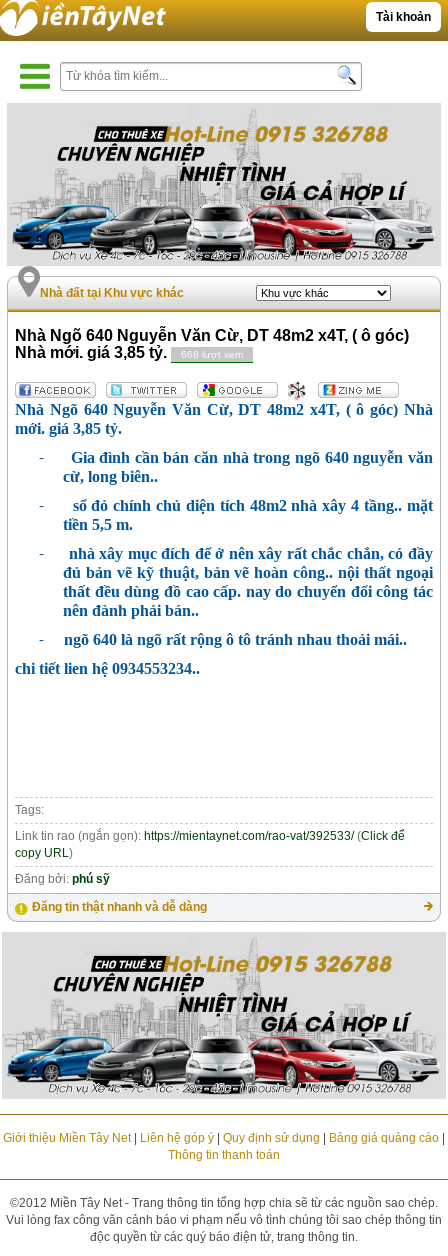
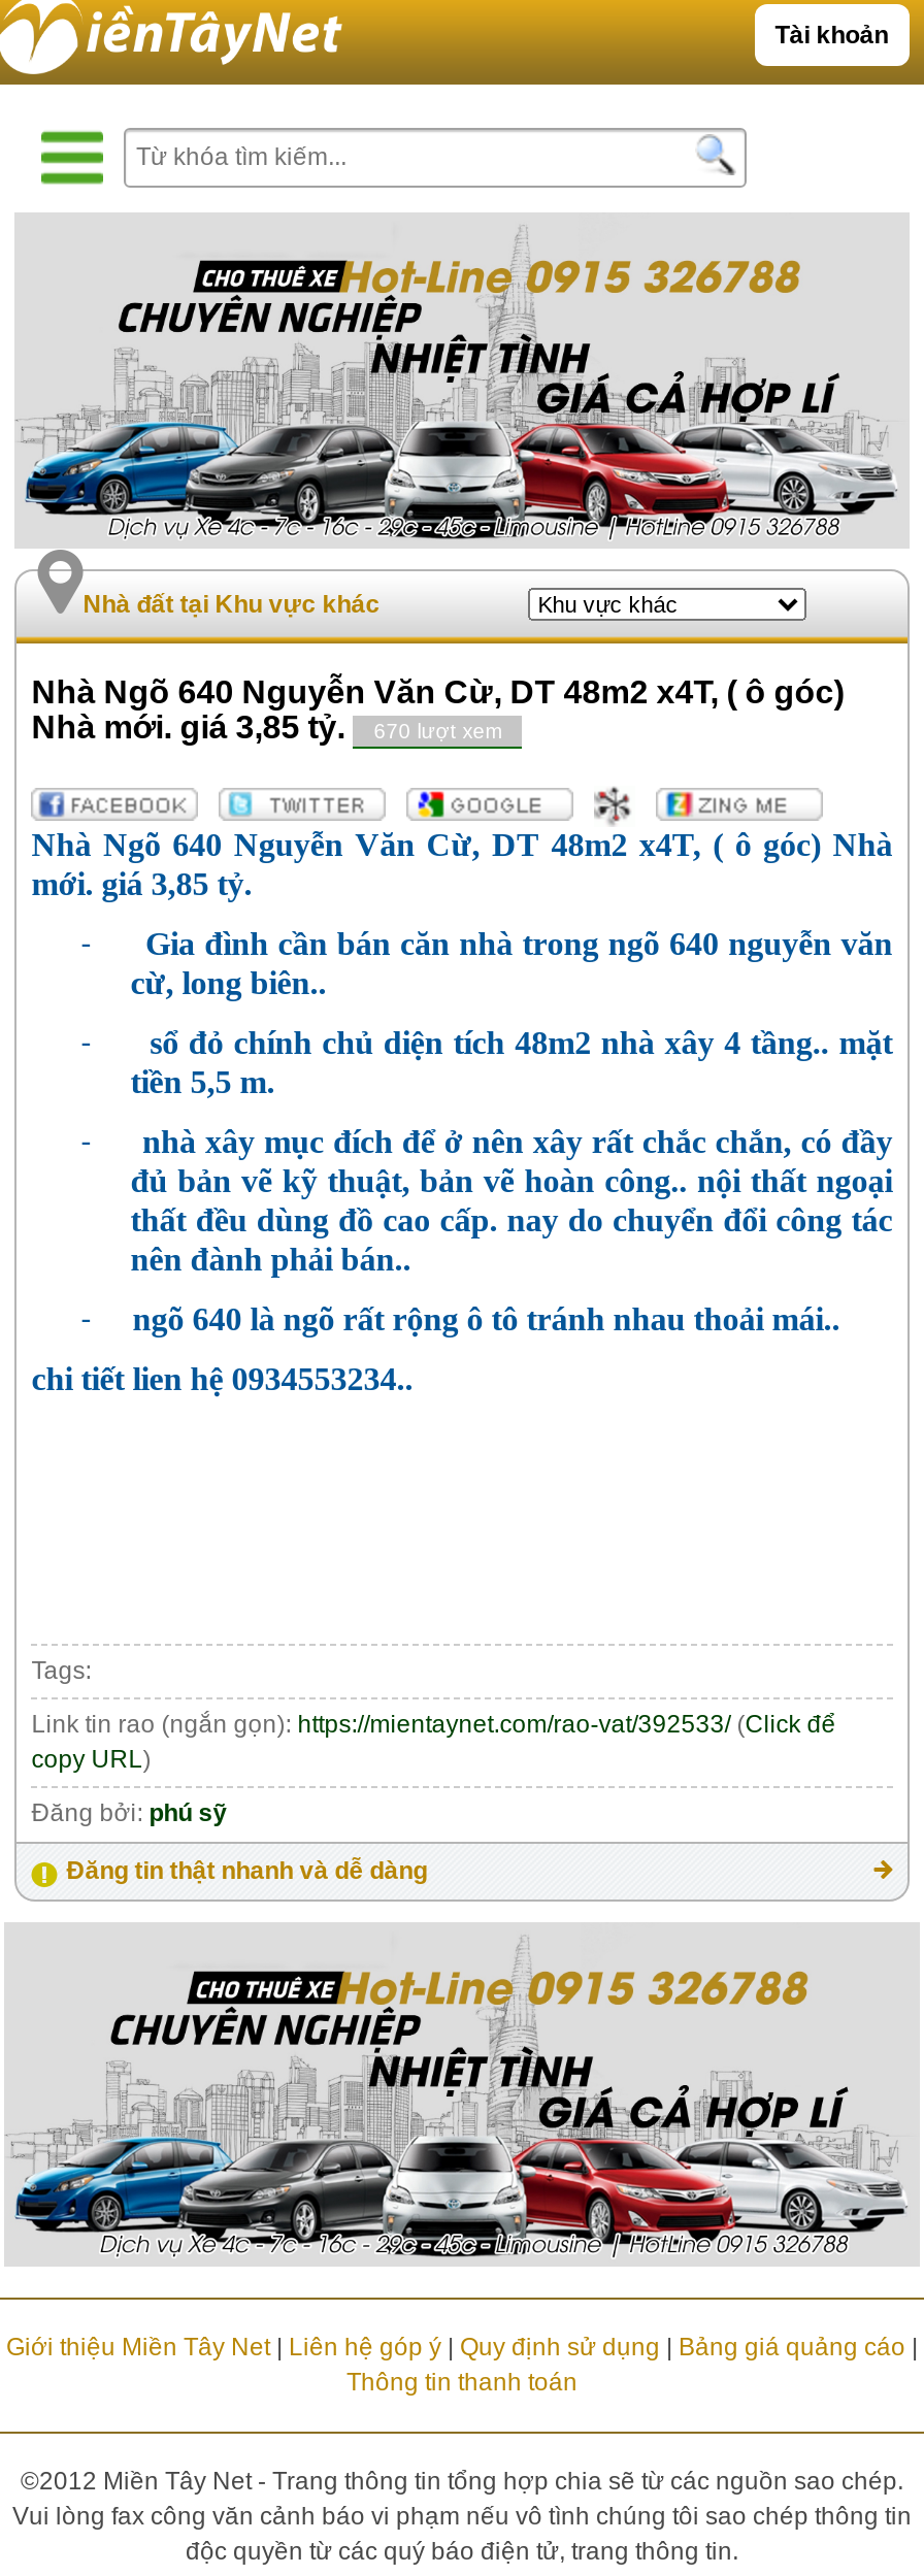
- Nhà mới. giá 3,85 tỷ. 668 lượt xem
+ Nhà mới. giá 3,85 tỷ. 670 lượt xem
